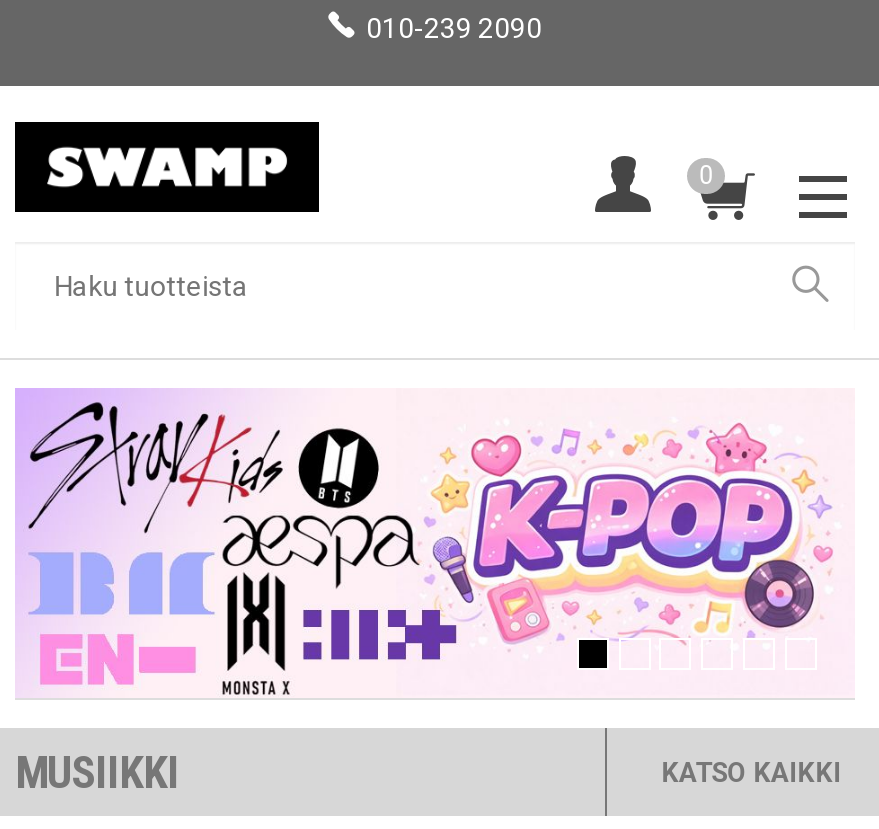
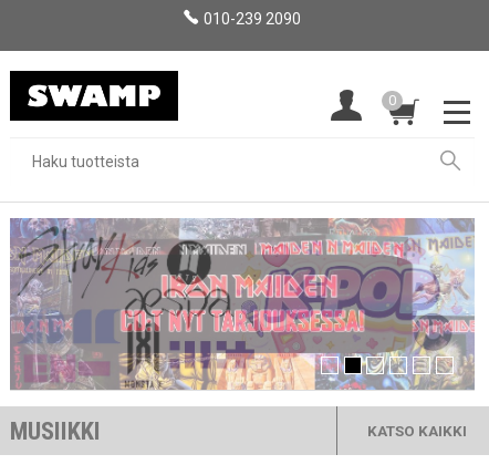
- [image]
+ [image]
